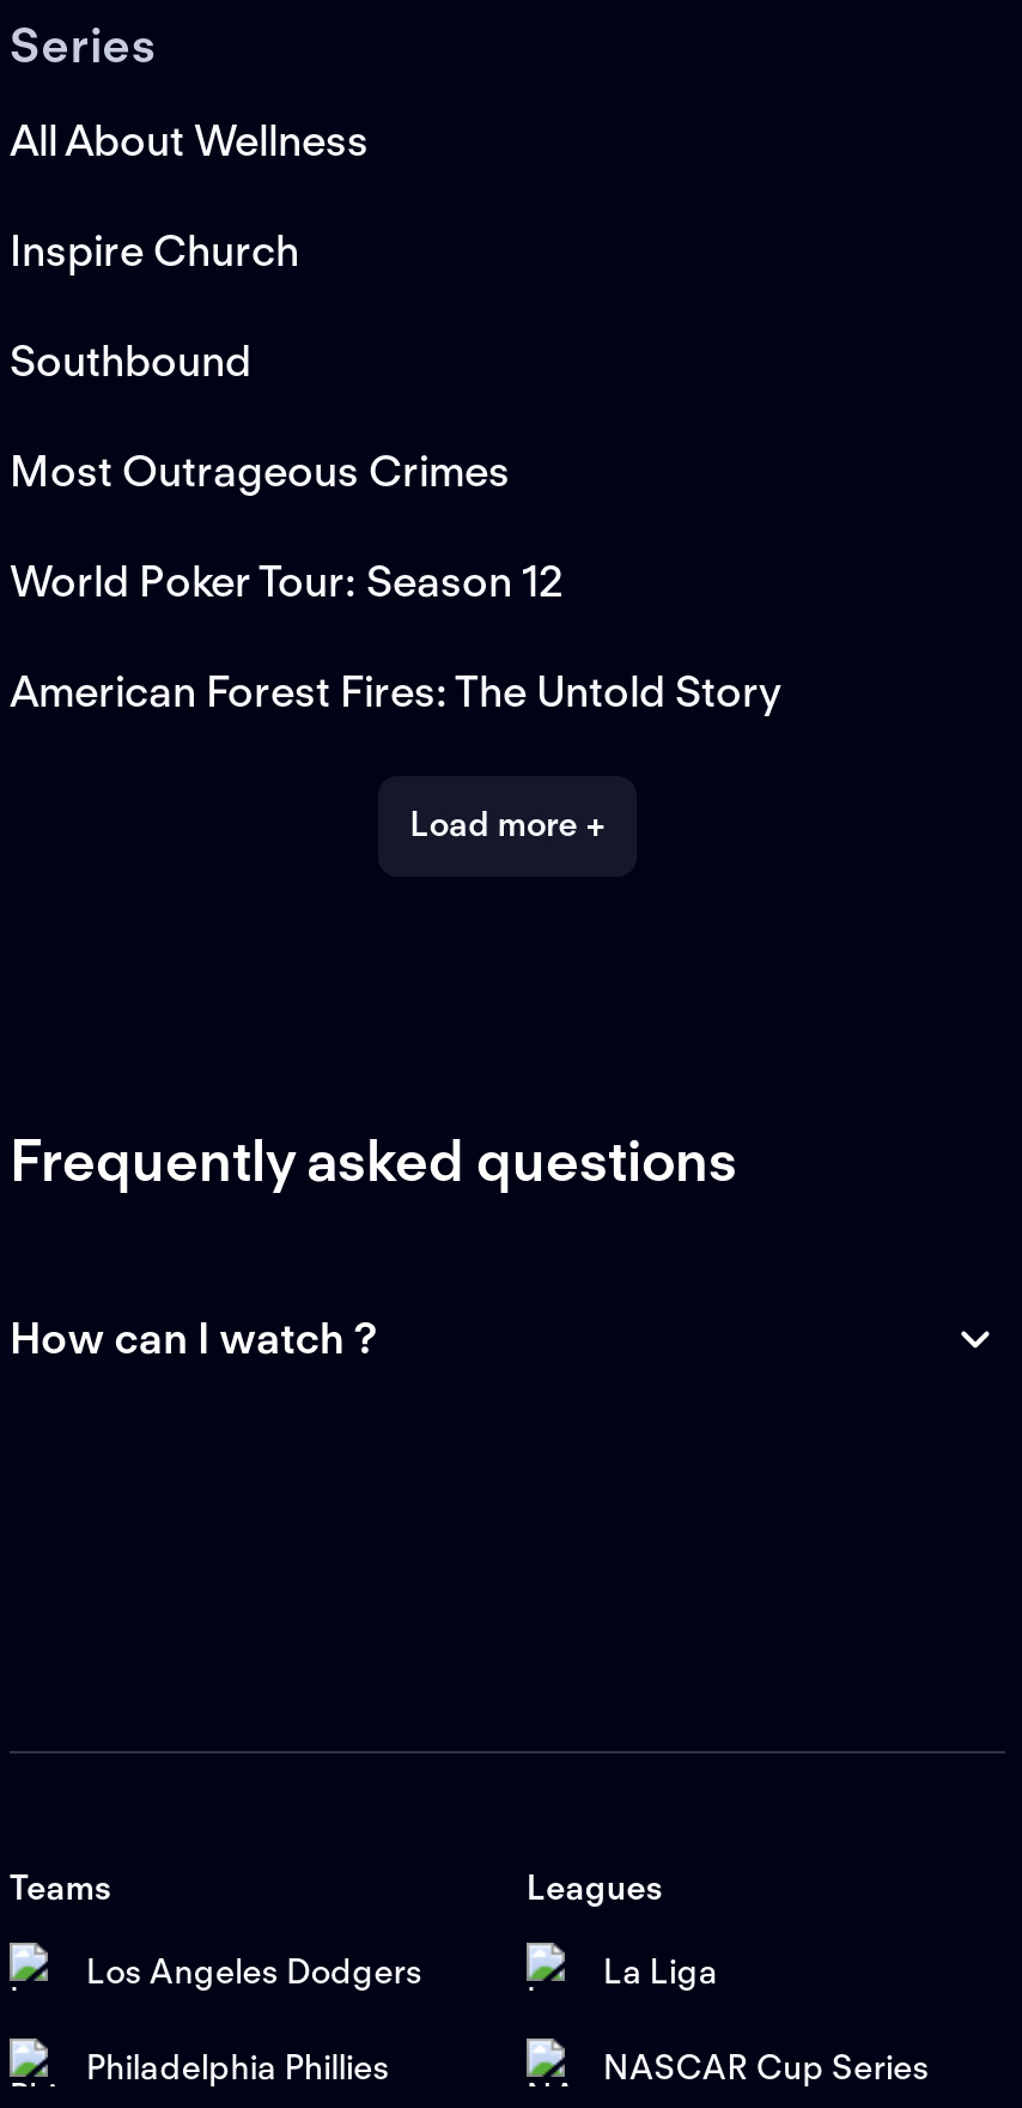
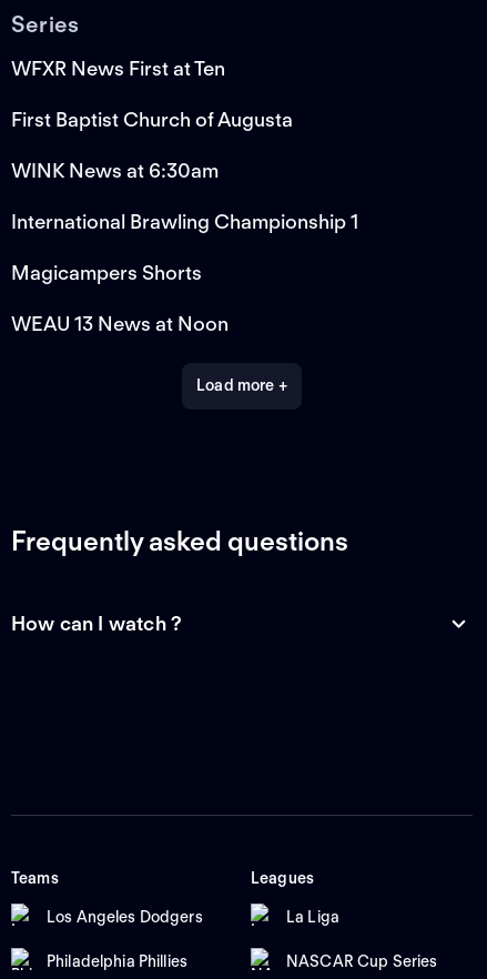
- All About Wellness
+ WFXR News First at Ten

- Inspire Church
+ First Baptist Church of Augusta

- Southbound
+ WINK News at 6:30am

- Most Outrageous Crimes
+ International Brawling Championship 1

- World Poker Tour: Season 12
+ Magicampers Shorts

- American Forest Fires: The Untold Story
+ WEAU 13 News at Noon
